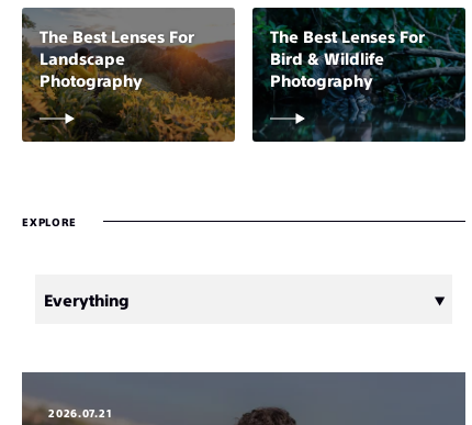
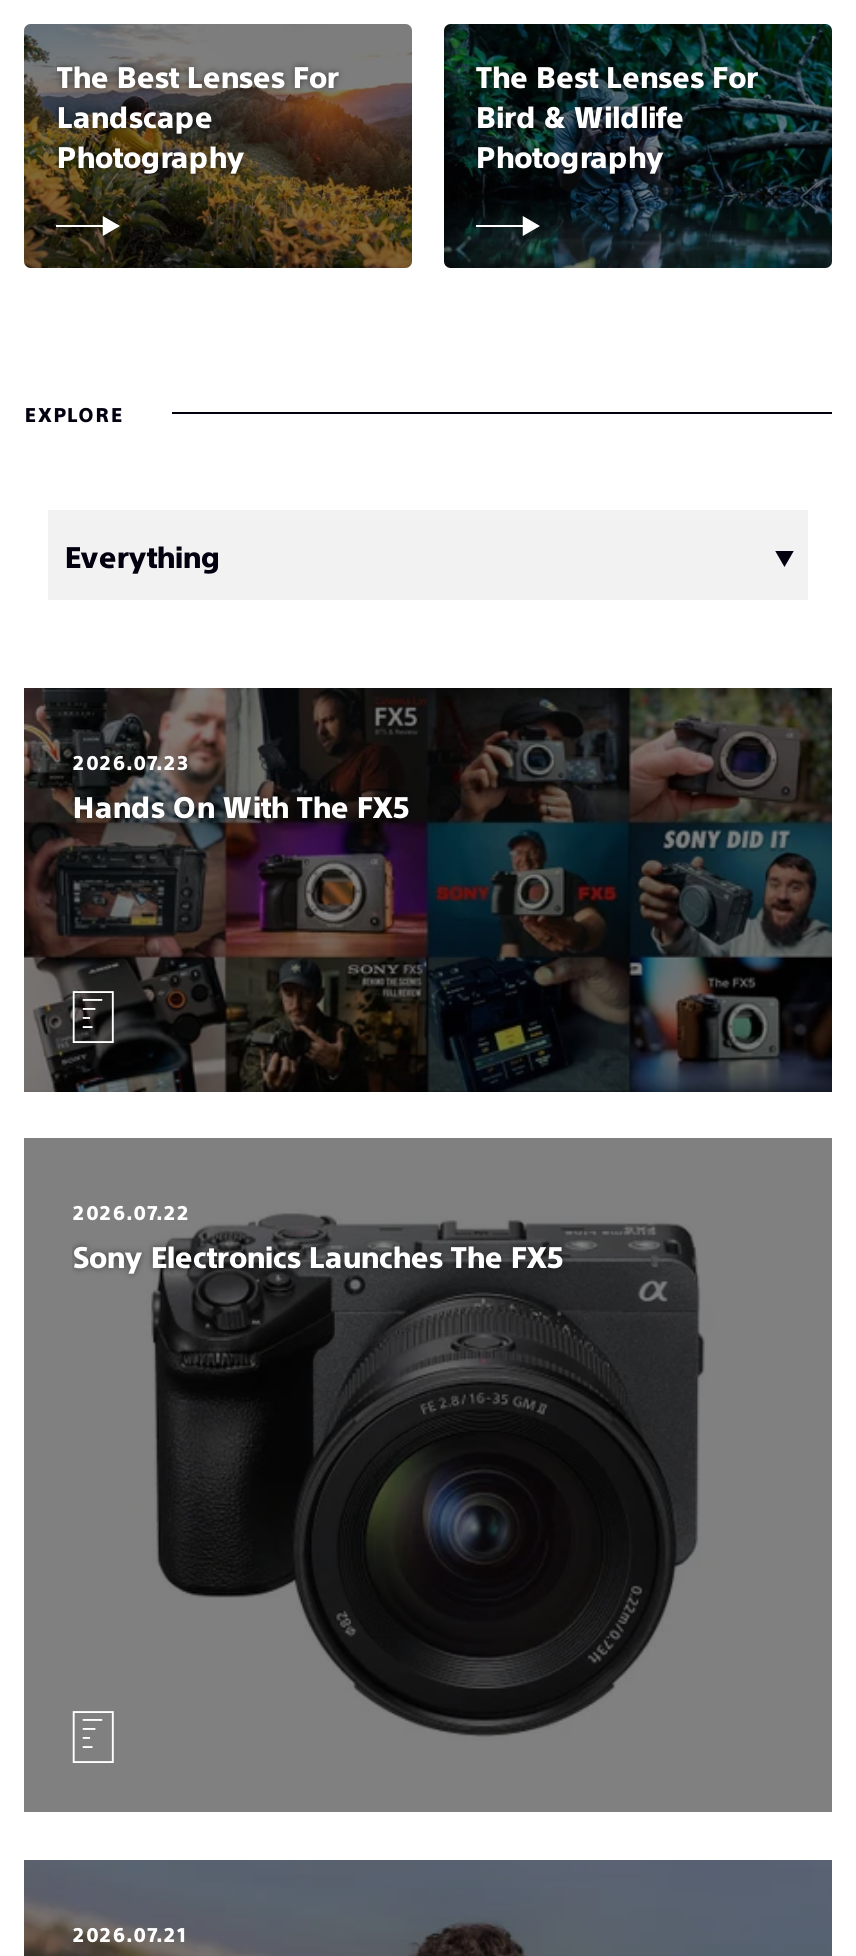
+ [image]
+ 2026.07.23
+ Hands On With The FX5

+ [image]
+ 2026.07.22
+ Sony Electronics Launches The FX5
